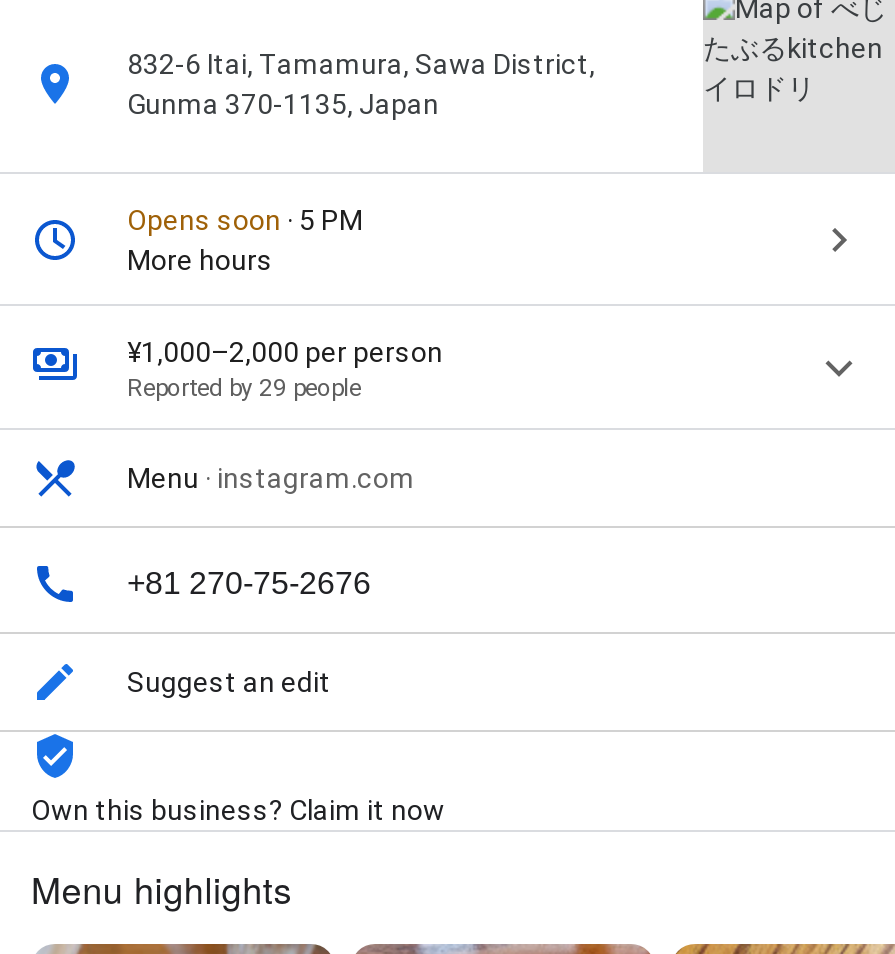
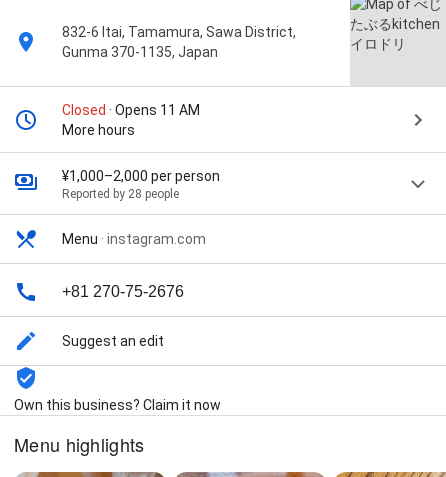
- Opens soon · 5 PM
+ Closed · Opens 11 AM

- Reported by 29 people
+ Reported by 28 people
